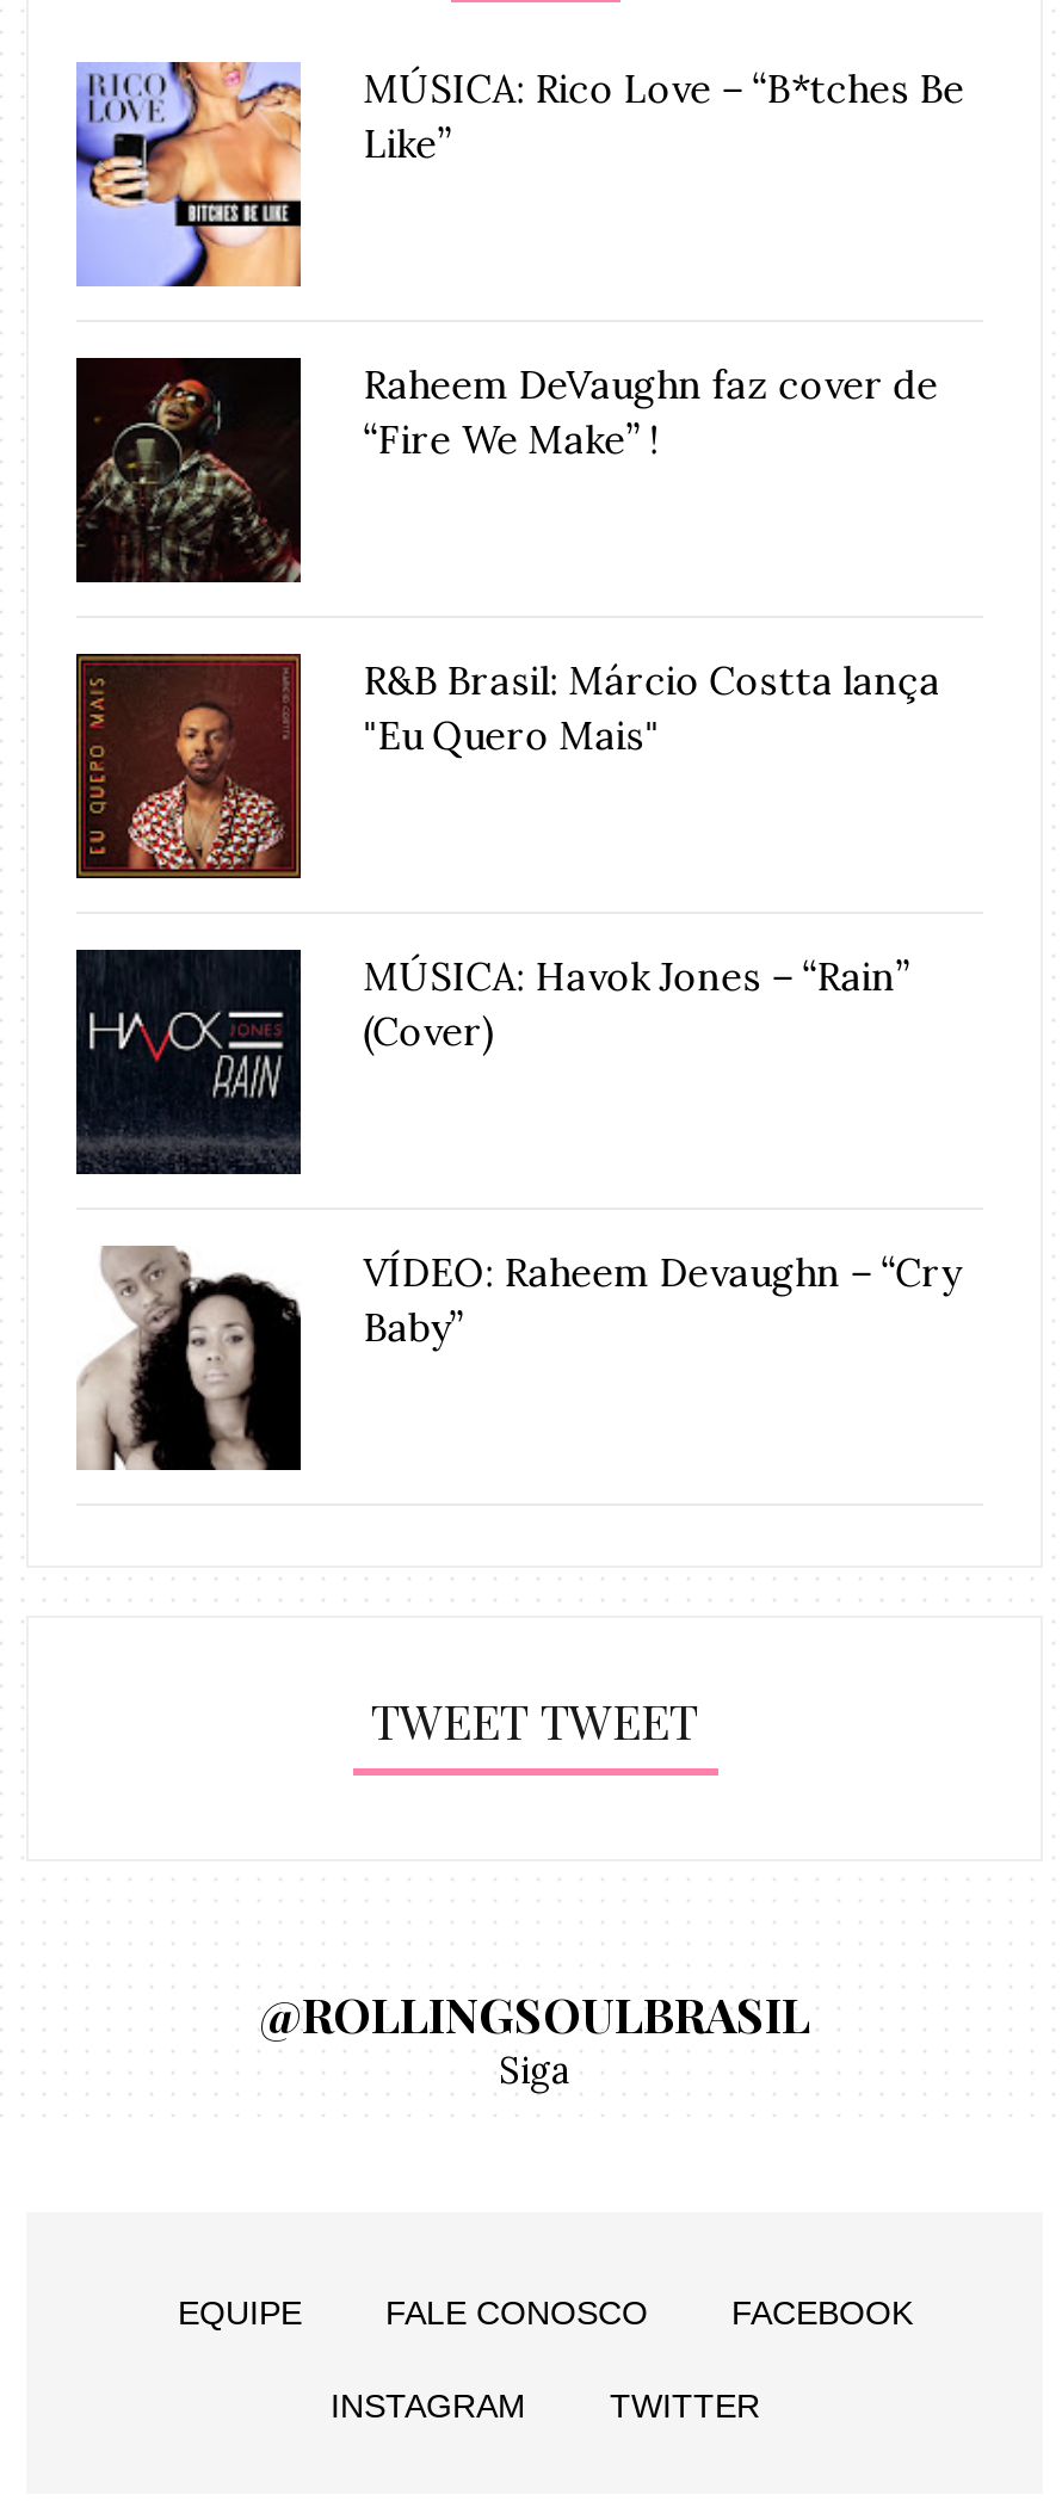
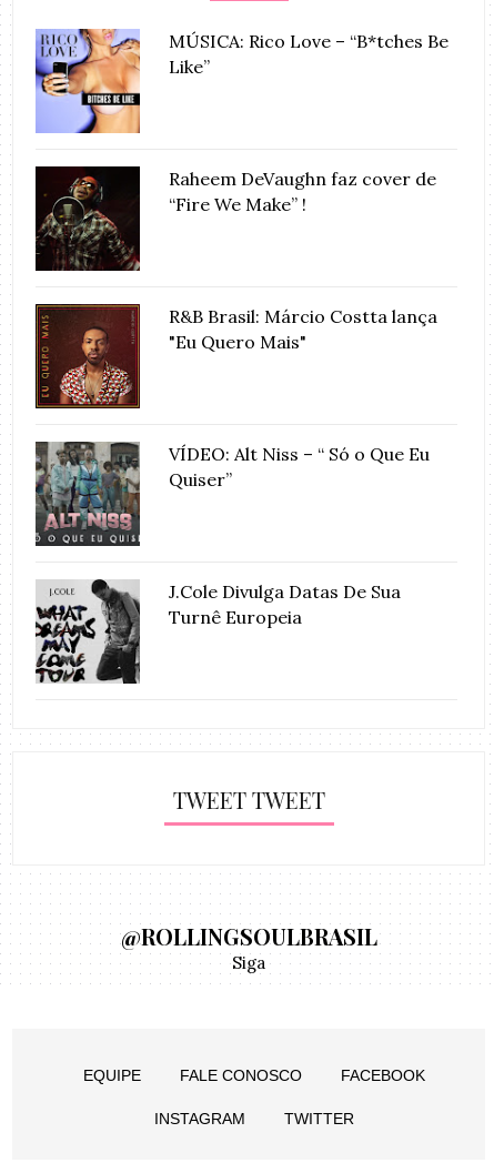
- [image]
- MÚSICA: Havok Jones – “Rain”
- (Cover)
+ [image]
+ VÍDEO: Alt Niss – “ Só o Que Eu
+ Quiser”

- [image]
- VÍDEO: Raheem Devaughn – “Cry
- Baby”
+ [image]
+ J.Cole Divulga Datas De Sua
+ Turnê Europeia
